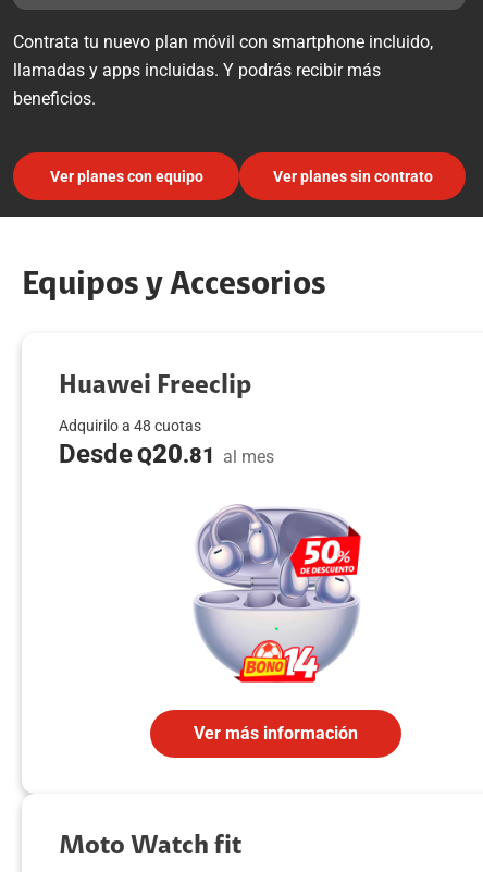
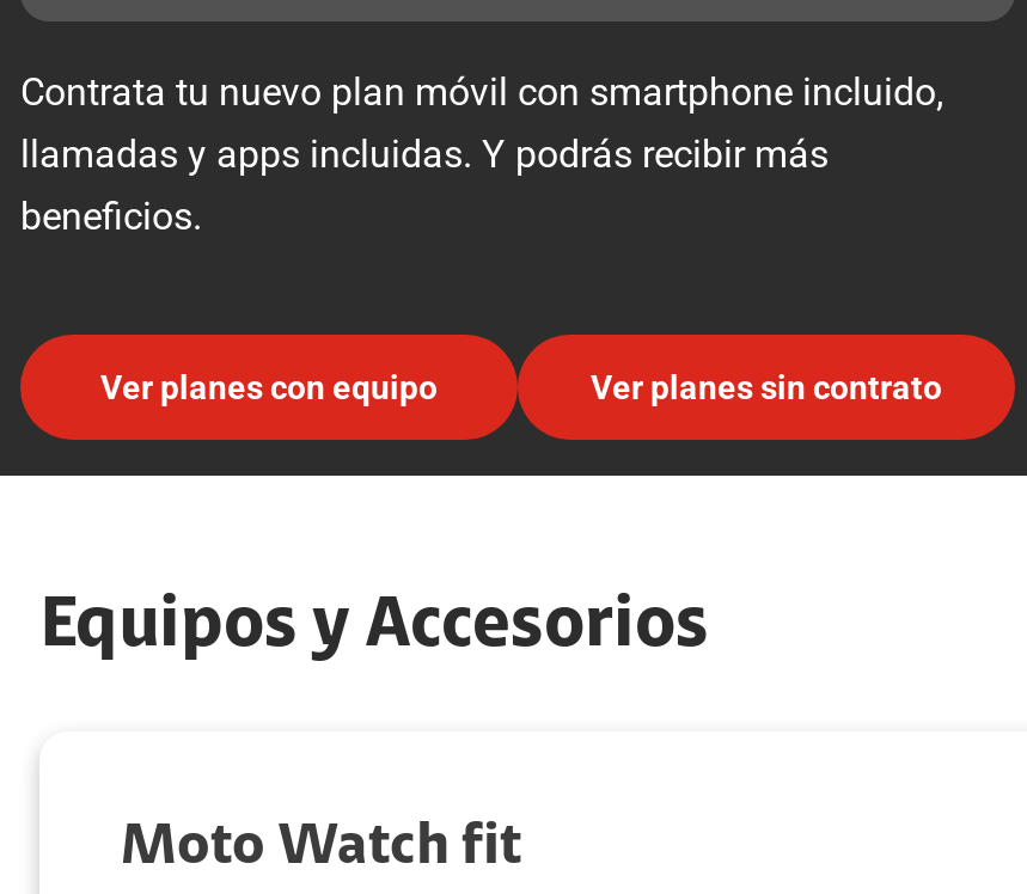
- Huawei Freeclip
- Adquirilo a 48 cuotas
- Desde Q20.81 al mes

- [image]
- Ver más información
